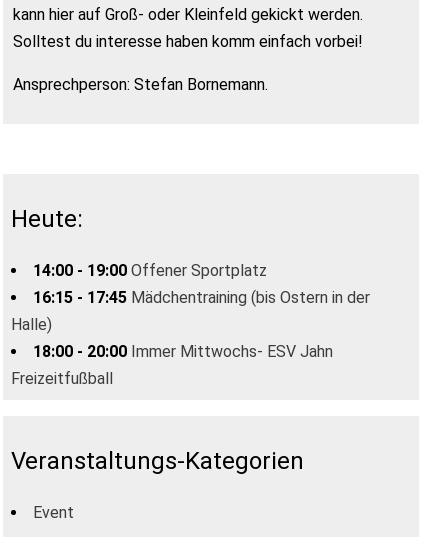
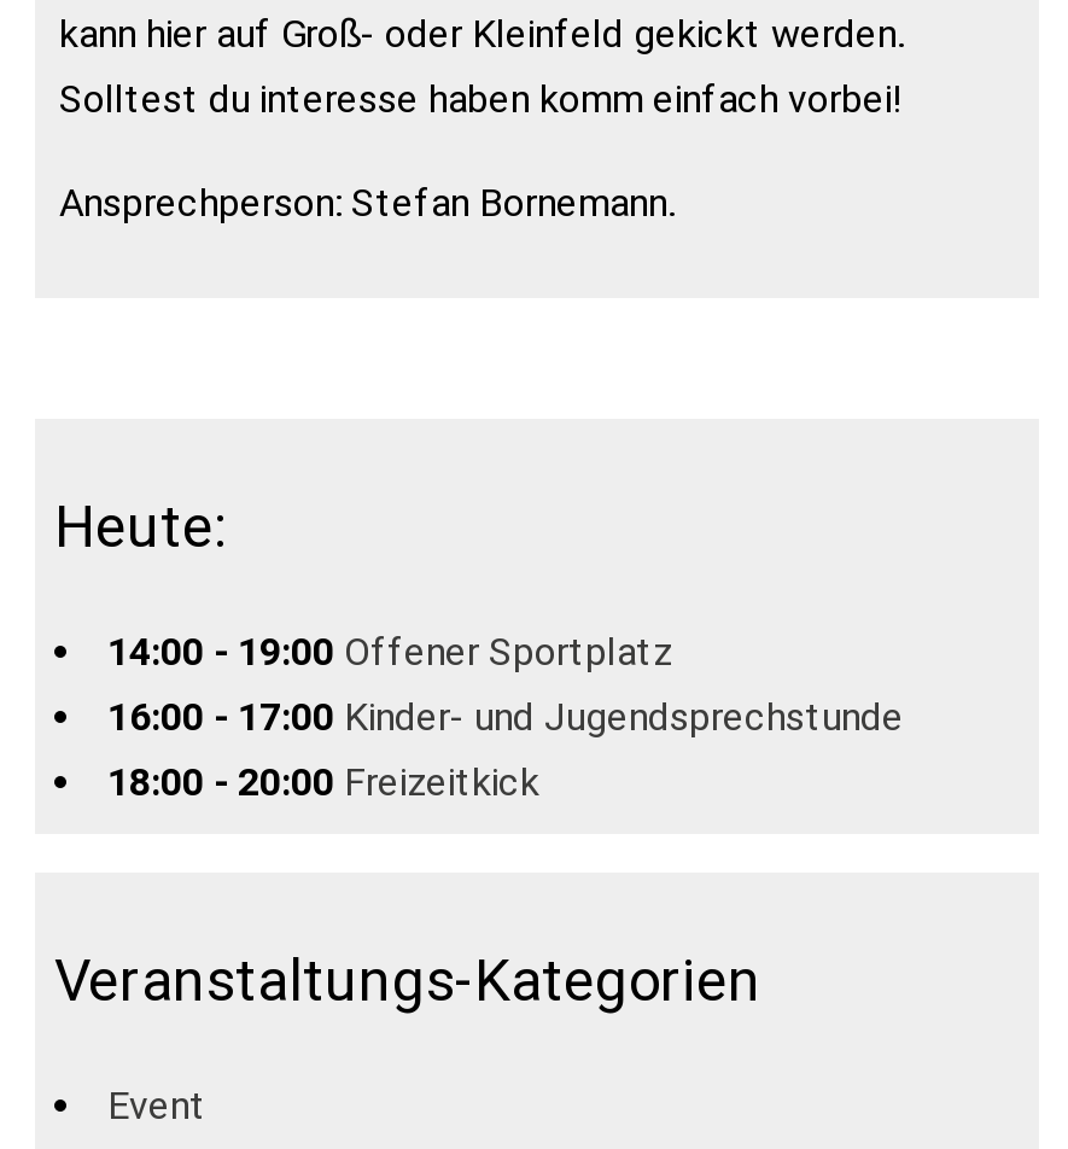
- 16:15 - 17:45 Mädchentraining (bis Ostern in der
- Halle)
- 18:00 - 20:00 Immer Mittwochs- ESV Jahn
- Freizeitfußball
+ 16:00 - 17:00 Kinder- und Jugendsprechstunde
+ 18:00 - 20:00 Freizeitkick
